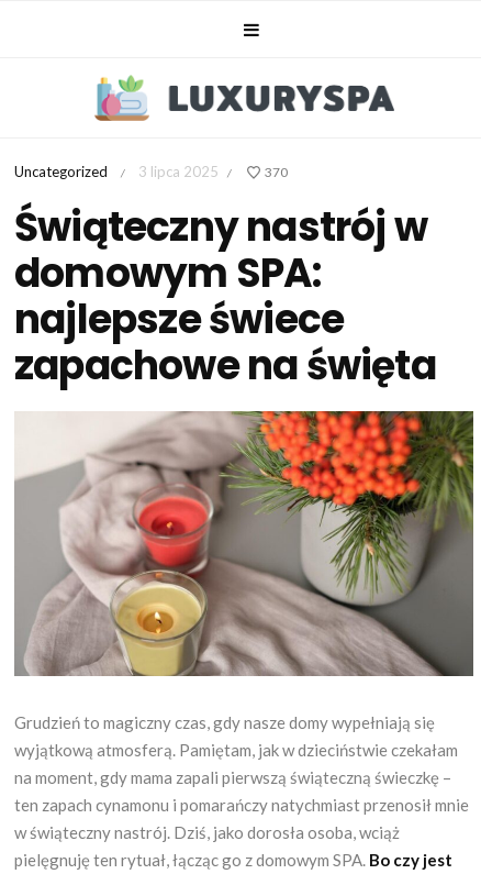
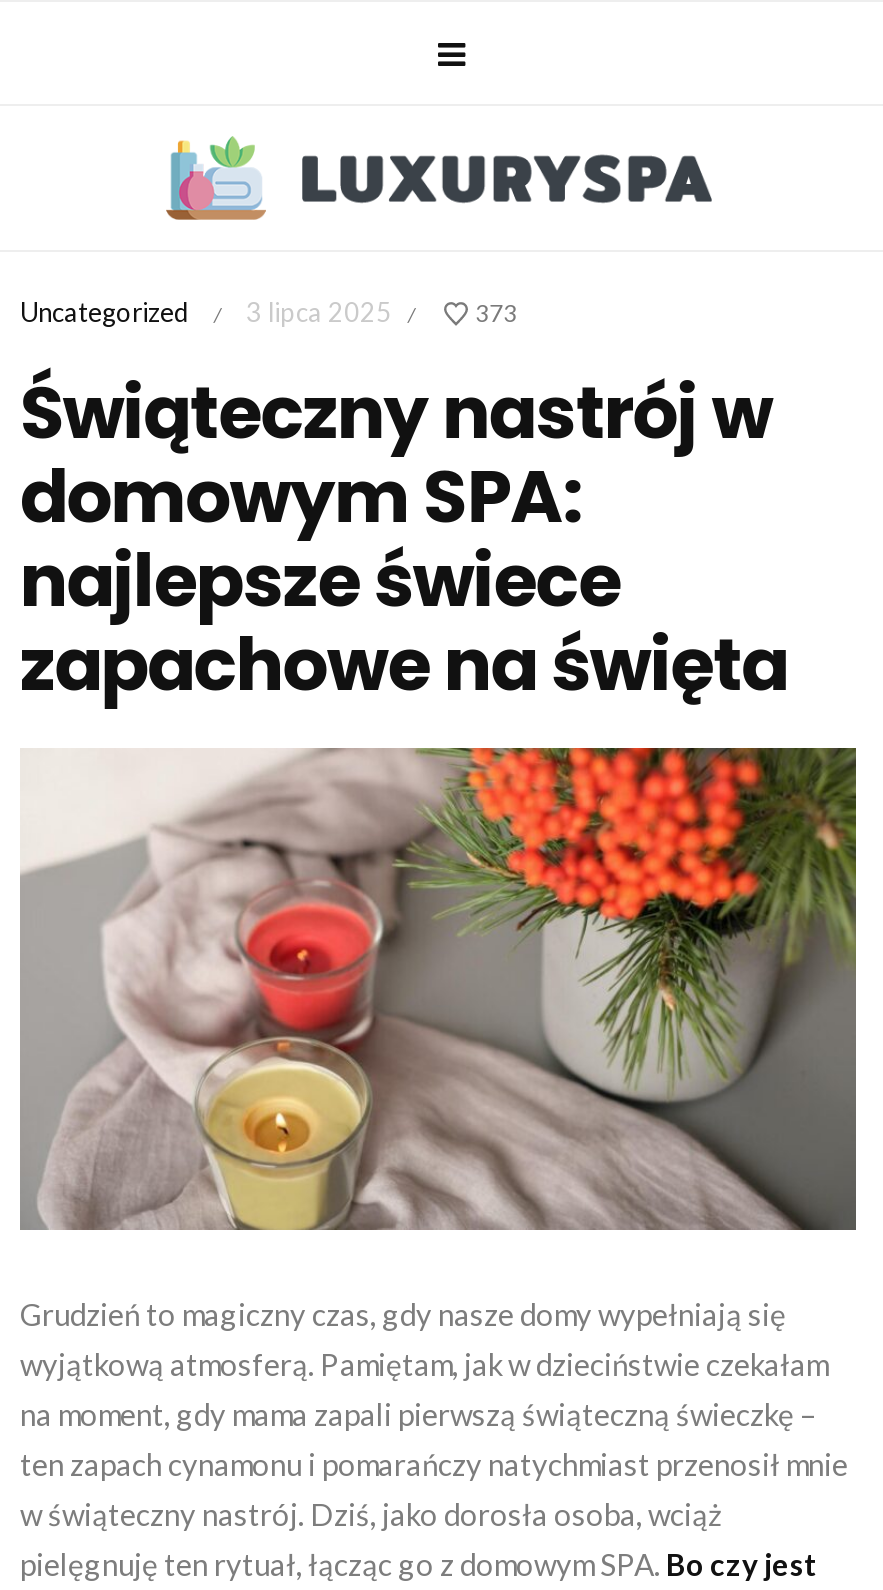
- 370
+ 373
